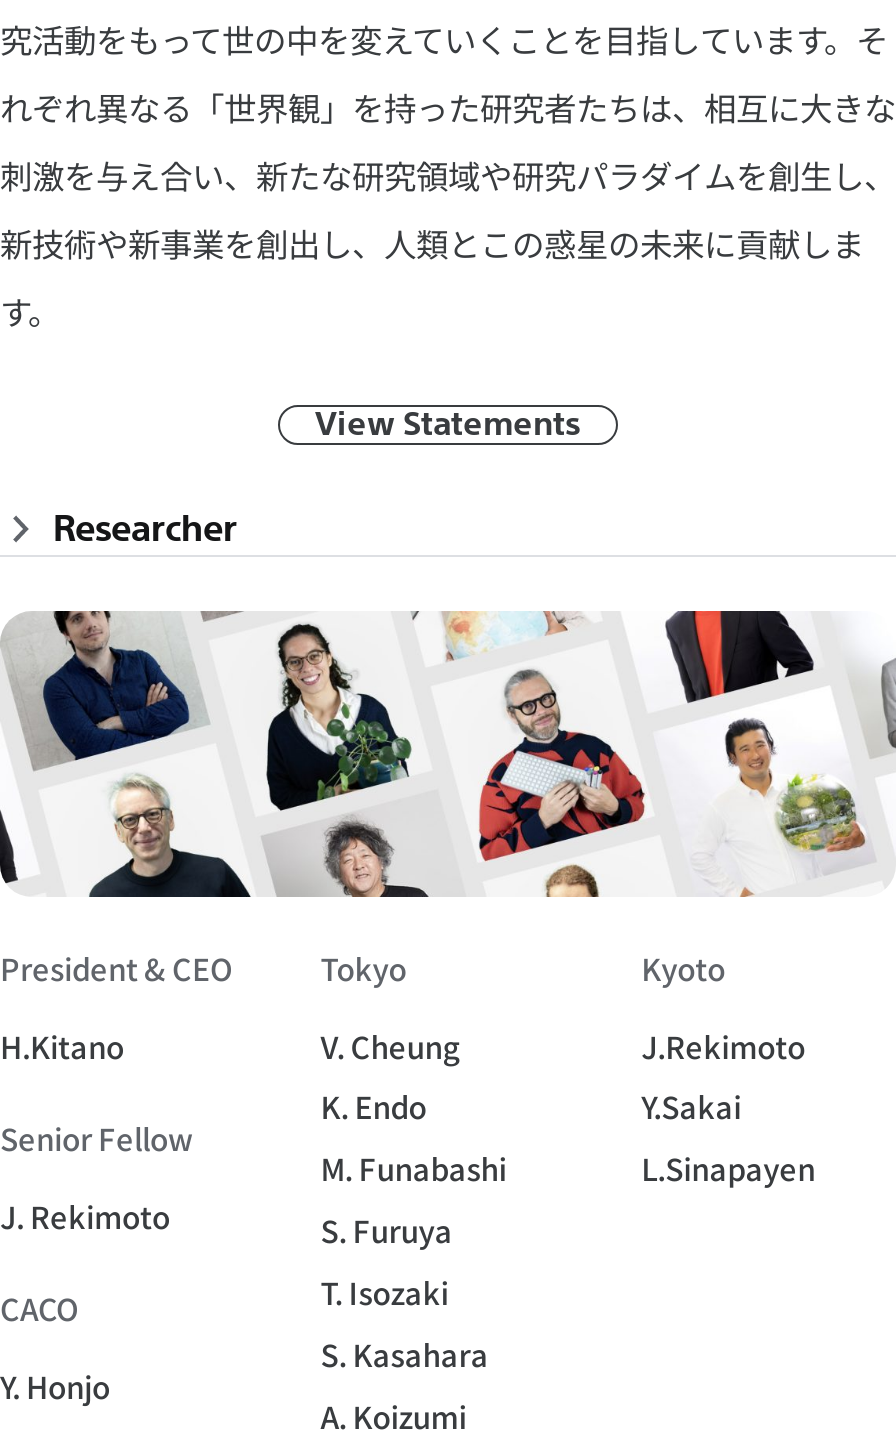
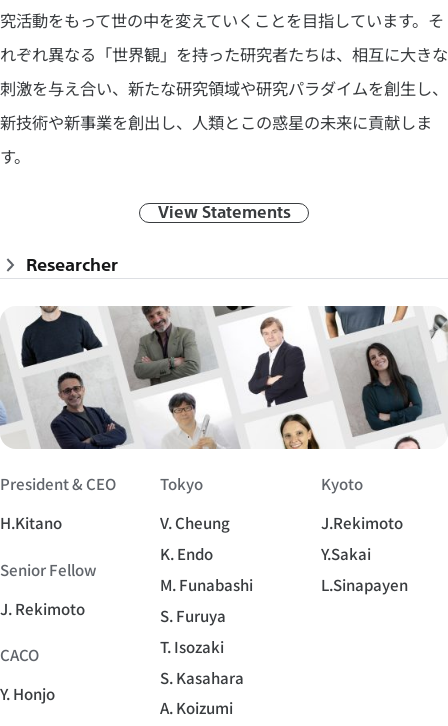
- [image]
+ [image]
